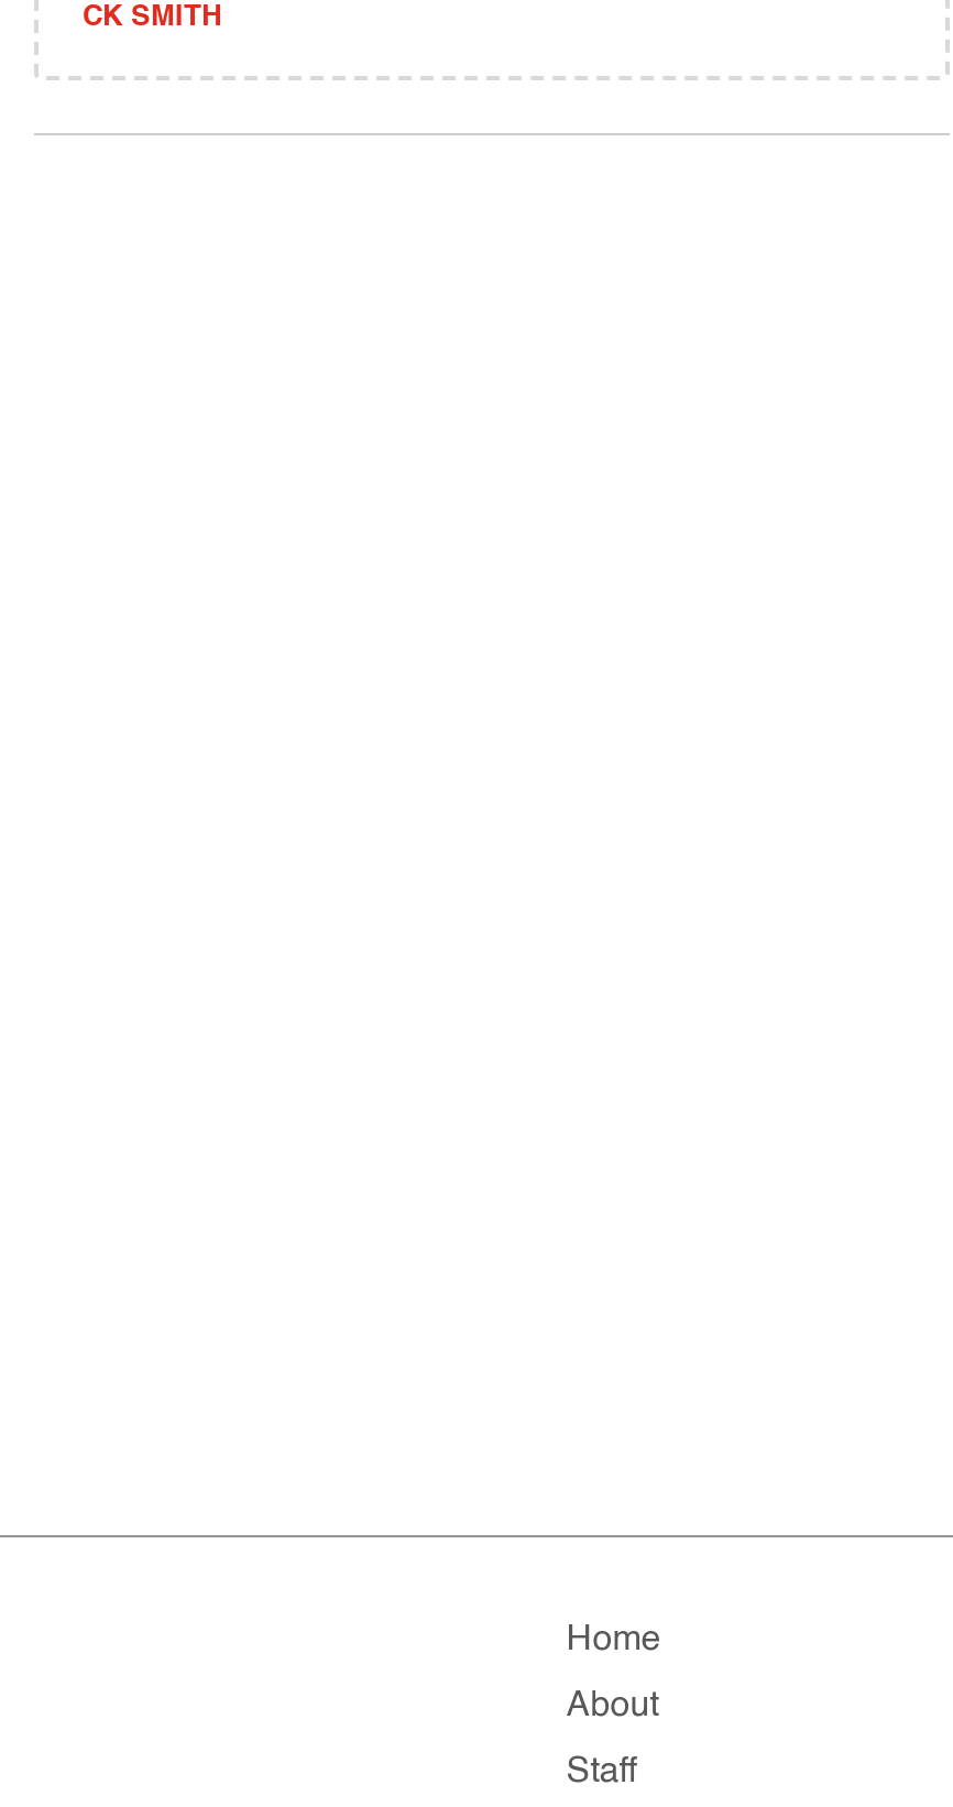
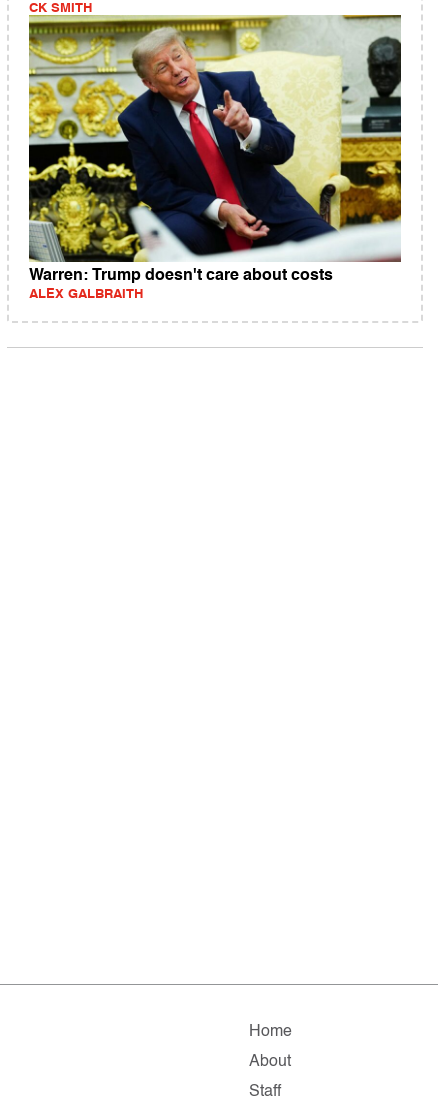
+ [image]
+ Warren: Trump doesn't care about costs
+ ALEX GALBRAITH
